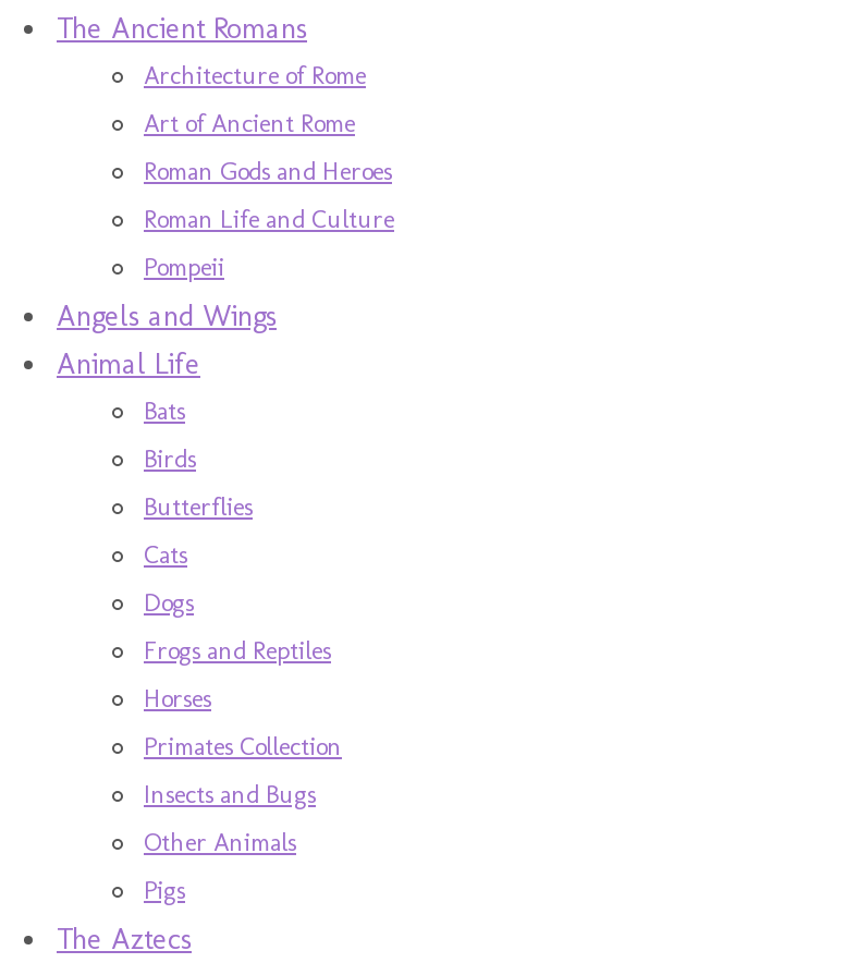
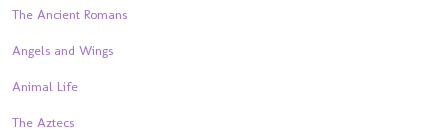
- Architecture of Rome
- Art of Ancient Rome
- Roman Gods and Heroes
- Roman Life and Culture
- Pompeii

- Bats
- Birds
- Butterflies
- Cats
- Dogs
- Frogs and Reptiles
- Horses
- Primates Collection
- Insects and Bugs
- Other Animals
- Pigs
